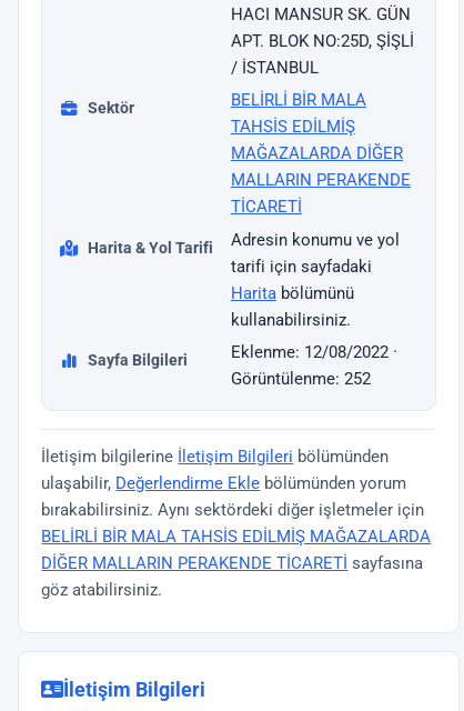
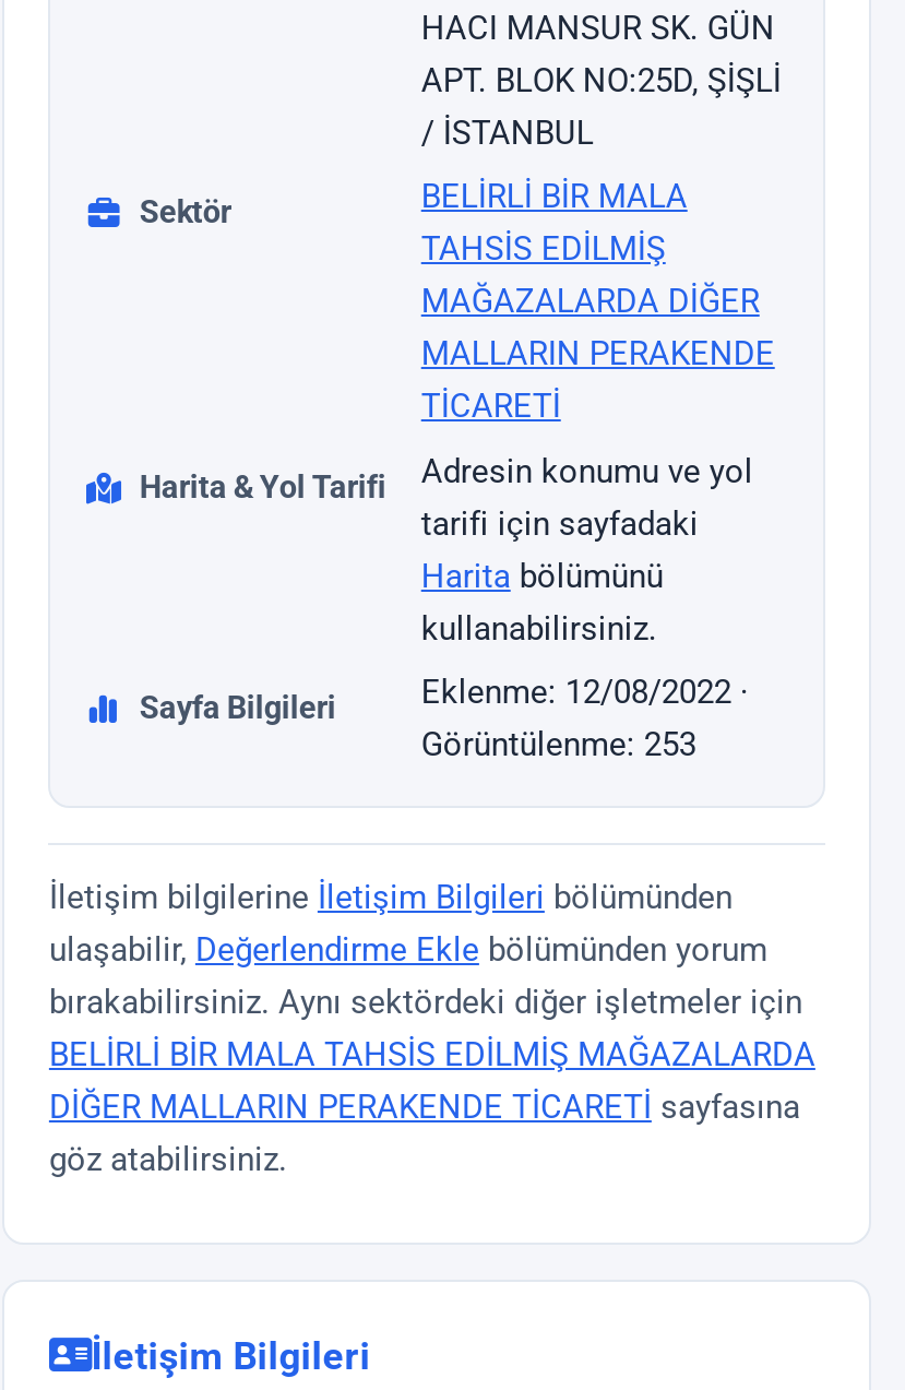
- Görüntülenme: 252
+ Görüntülenme: 253
